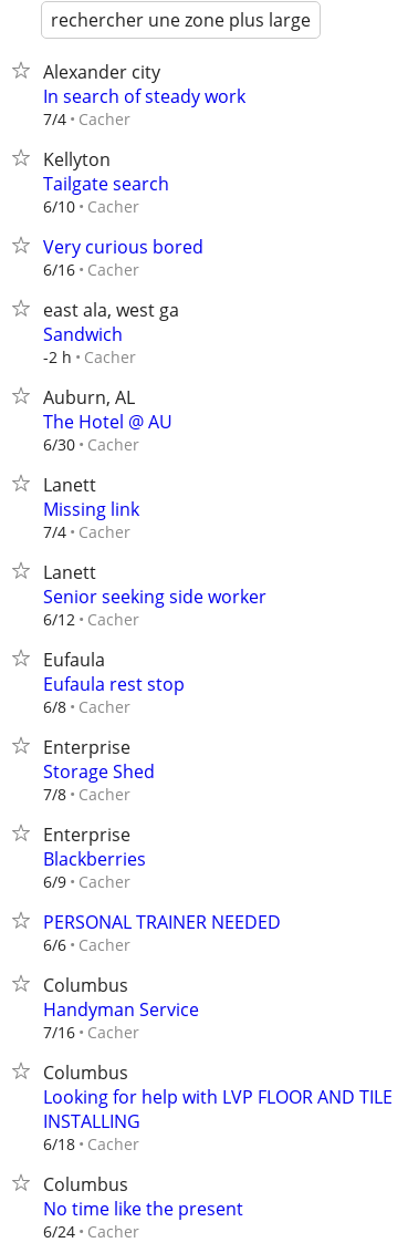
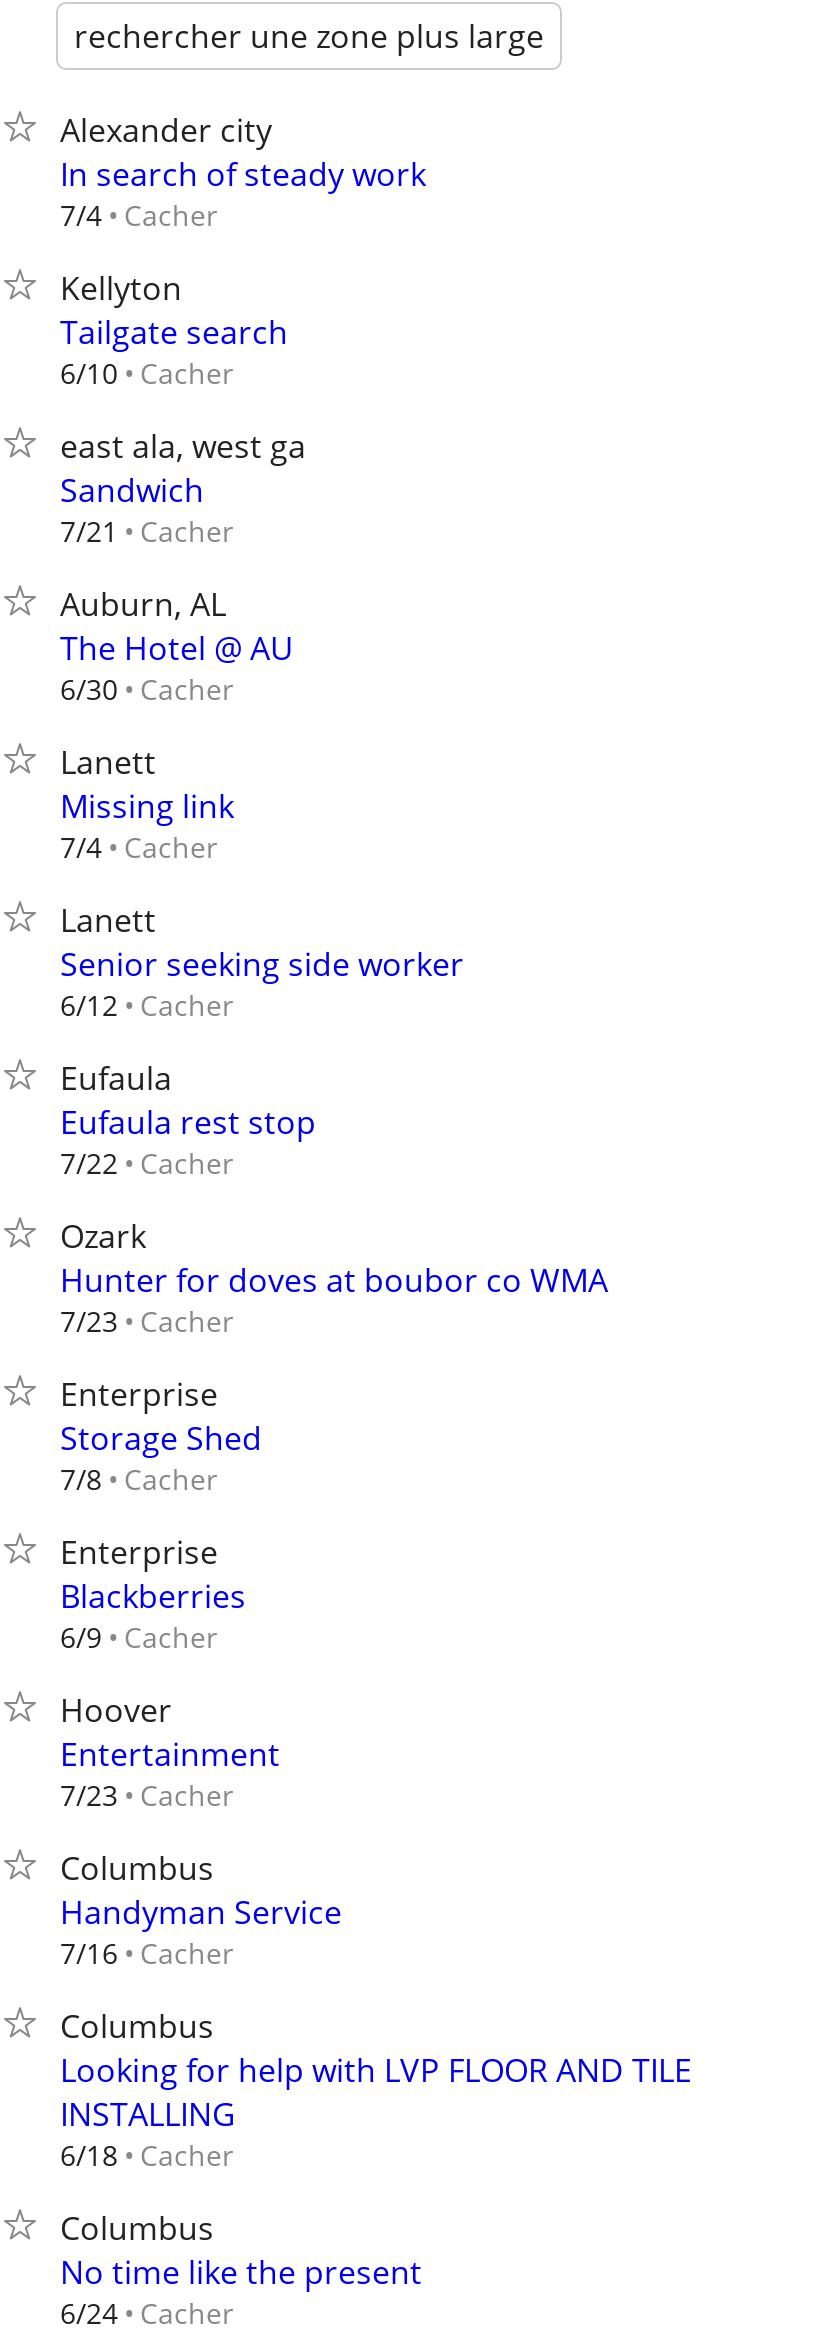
- Very curious bored
- 6/16 Cacher

moved up: east ala, west ga | Sandwich

- -2 h Cacher
+ 7/21 Cacher

moved up: Auburn, AL | The Hotel @ AU | 6/30 Cacher | ... | Eufaula | Eufaula rest stop

- 6/8 Cacher
+ 7/22 Cacher
+ Ozark
+ Hunter for doves at boubor co WMA
+ 7/23 Cacher

- PERSONAL TRAINER NEEDED
- 6/6 Cacher
+ Hoover
+ Entertainment
+ 7/23 Cacher
